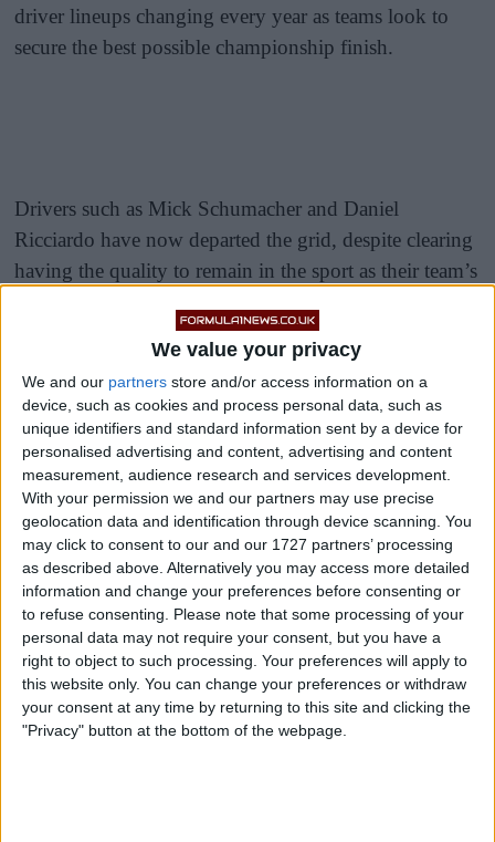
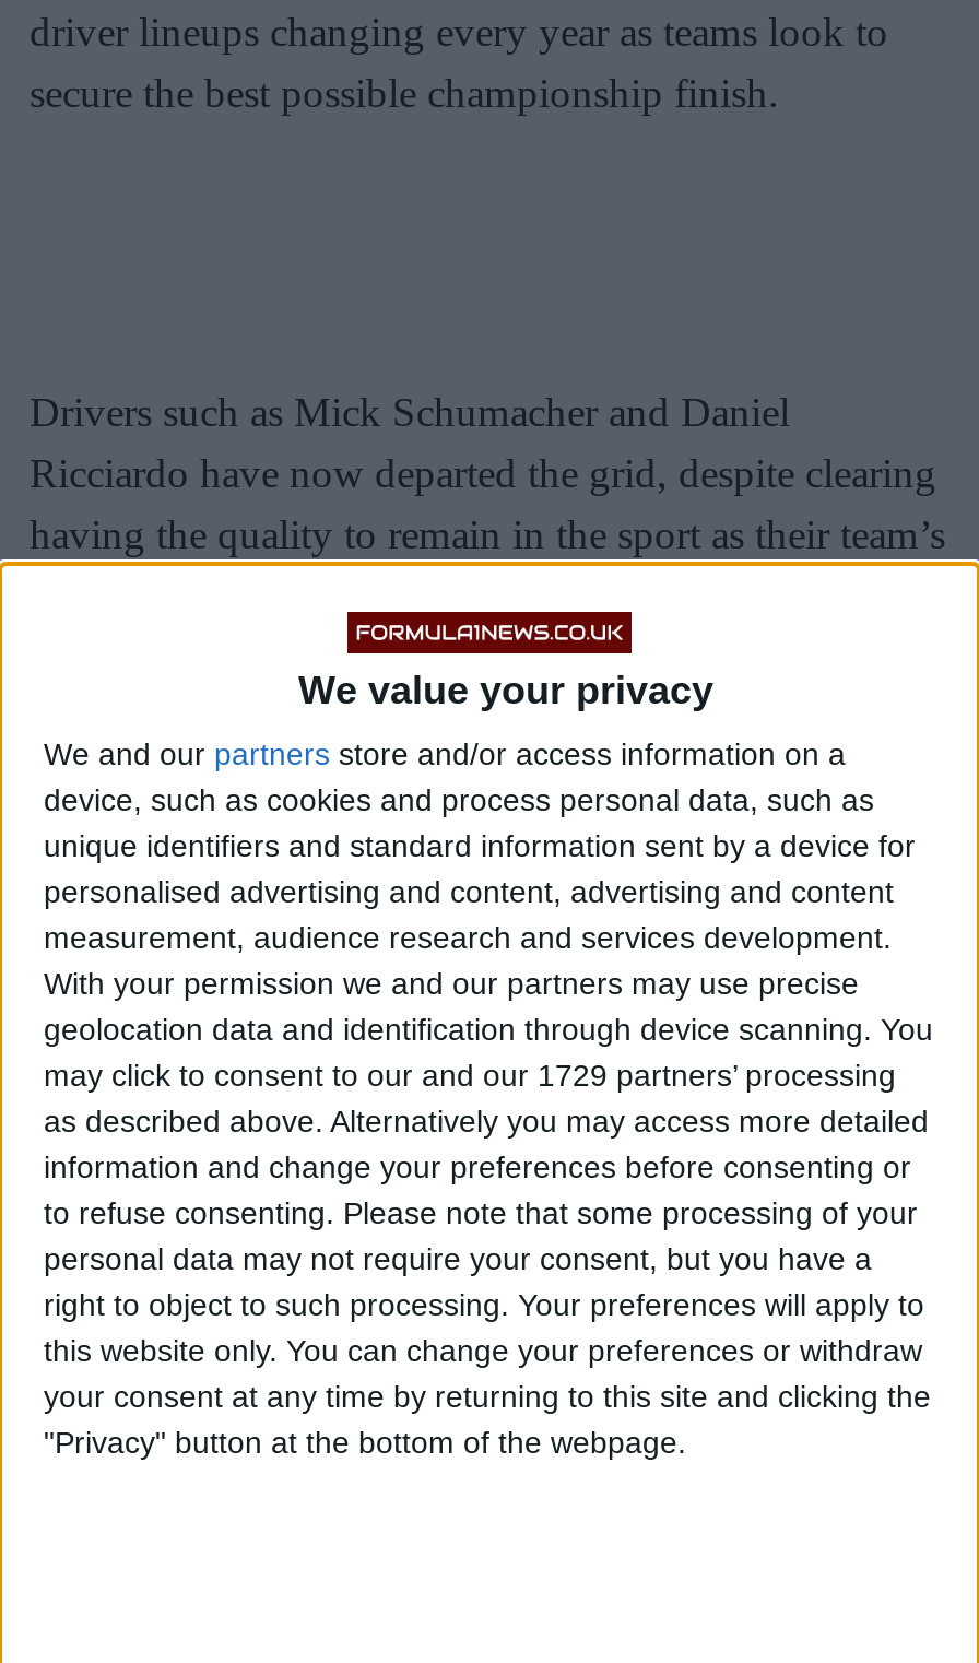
- may click to consent to our and our 1727 partners’ processing
+ may click to consent to our and our 1729 partners’ processing
